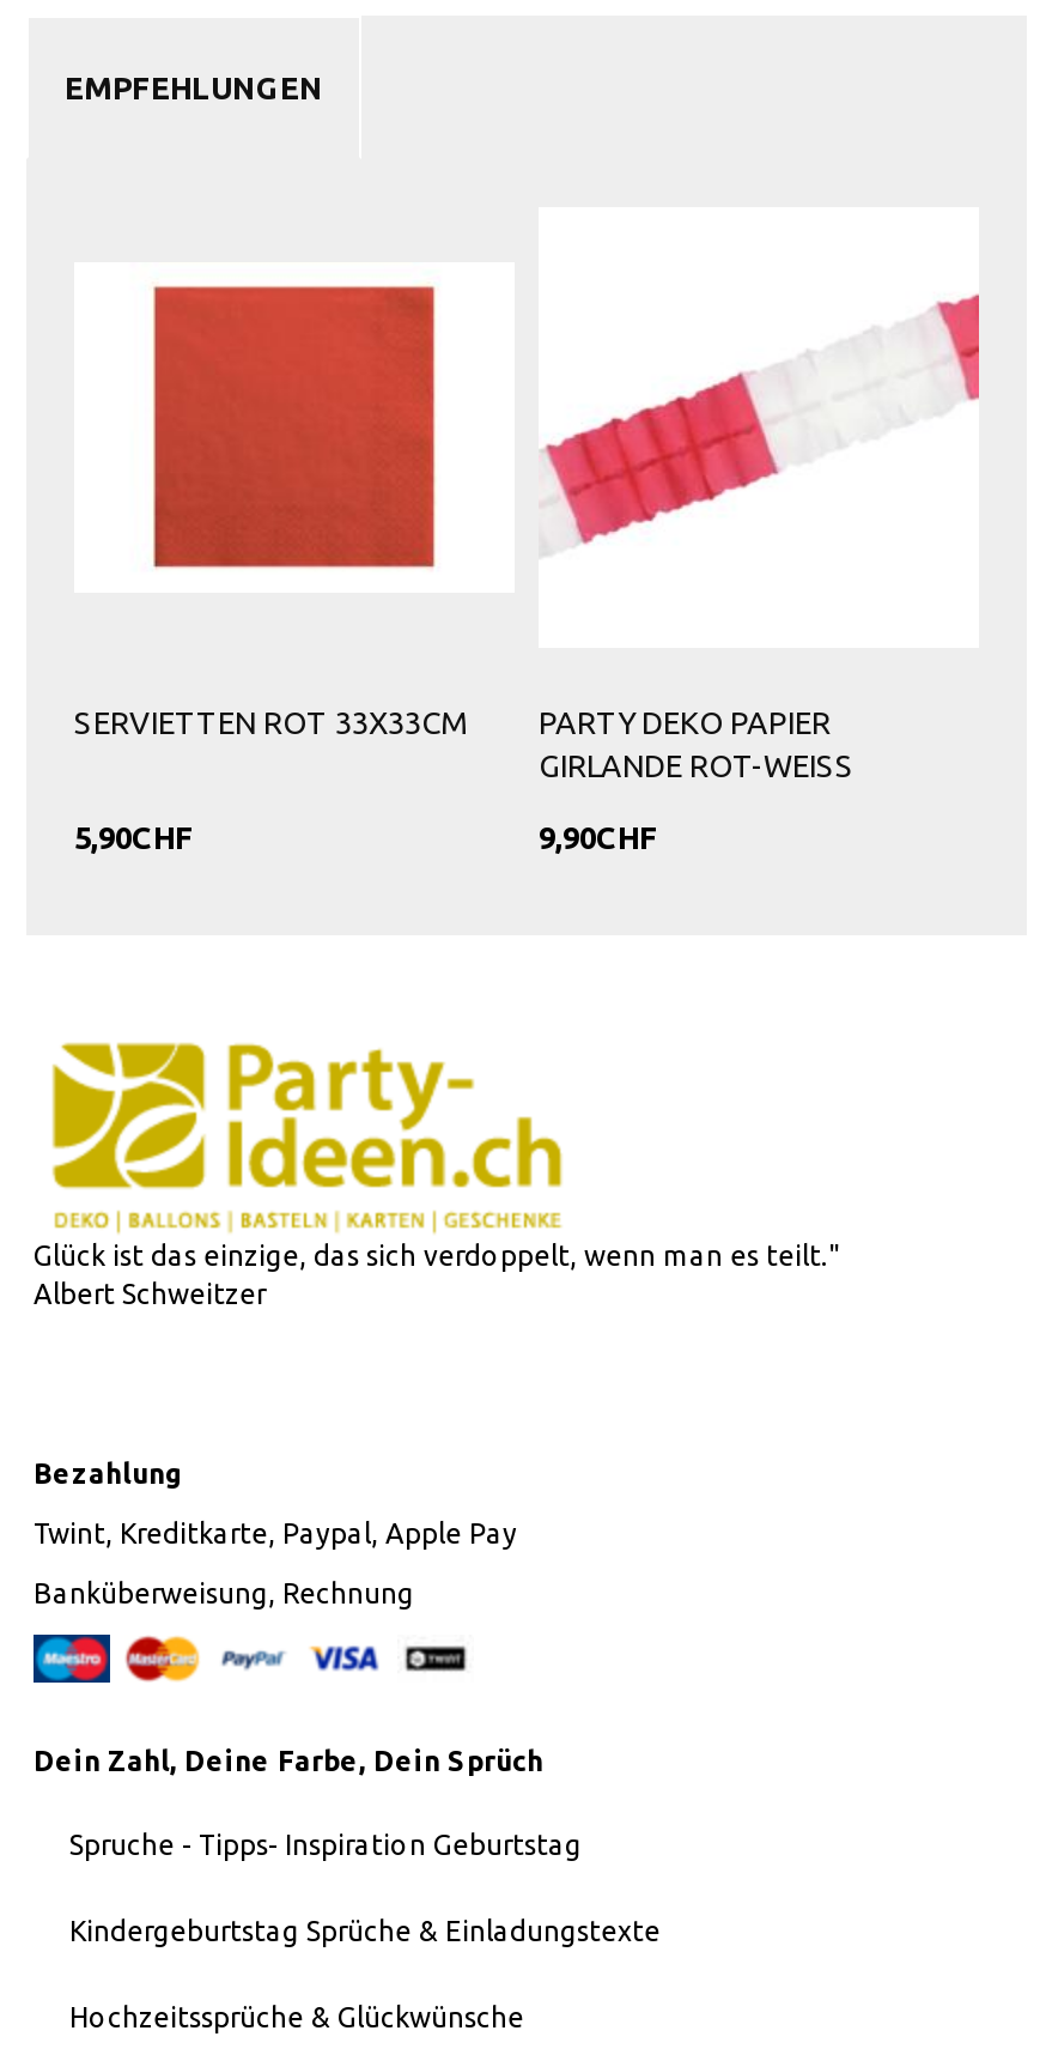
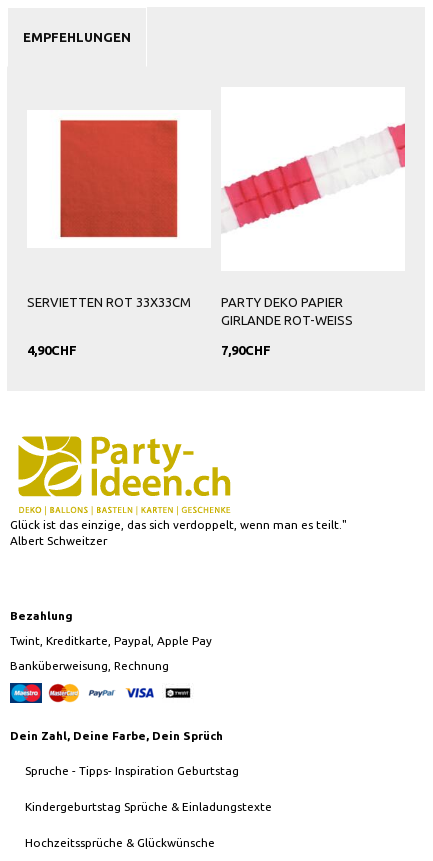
- 5,90CHF
+ 4,90CHF

- 9,90CHF
+ 7,90CHF
